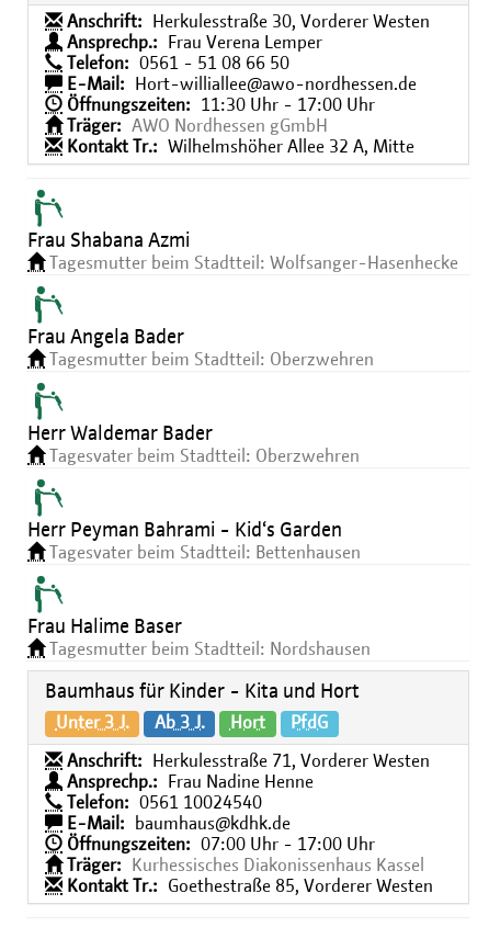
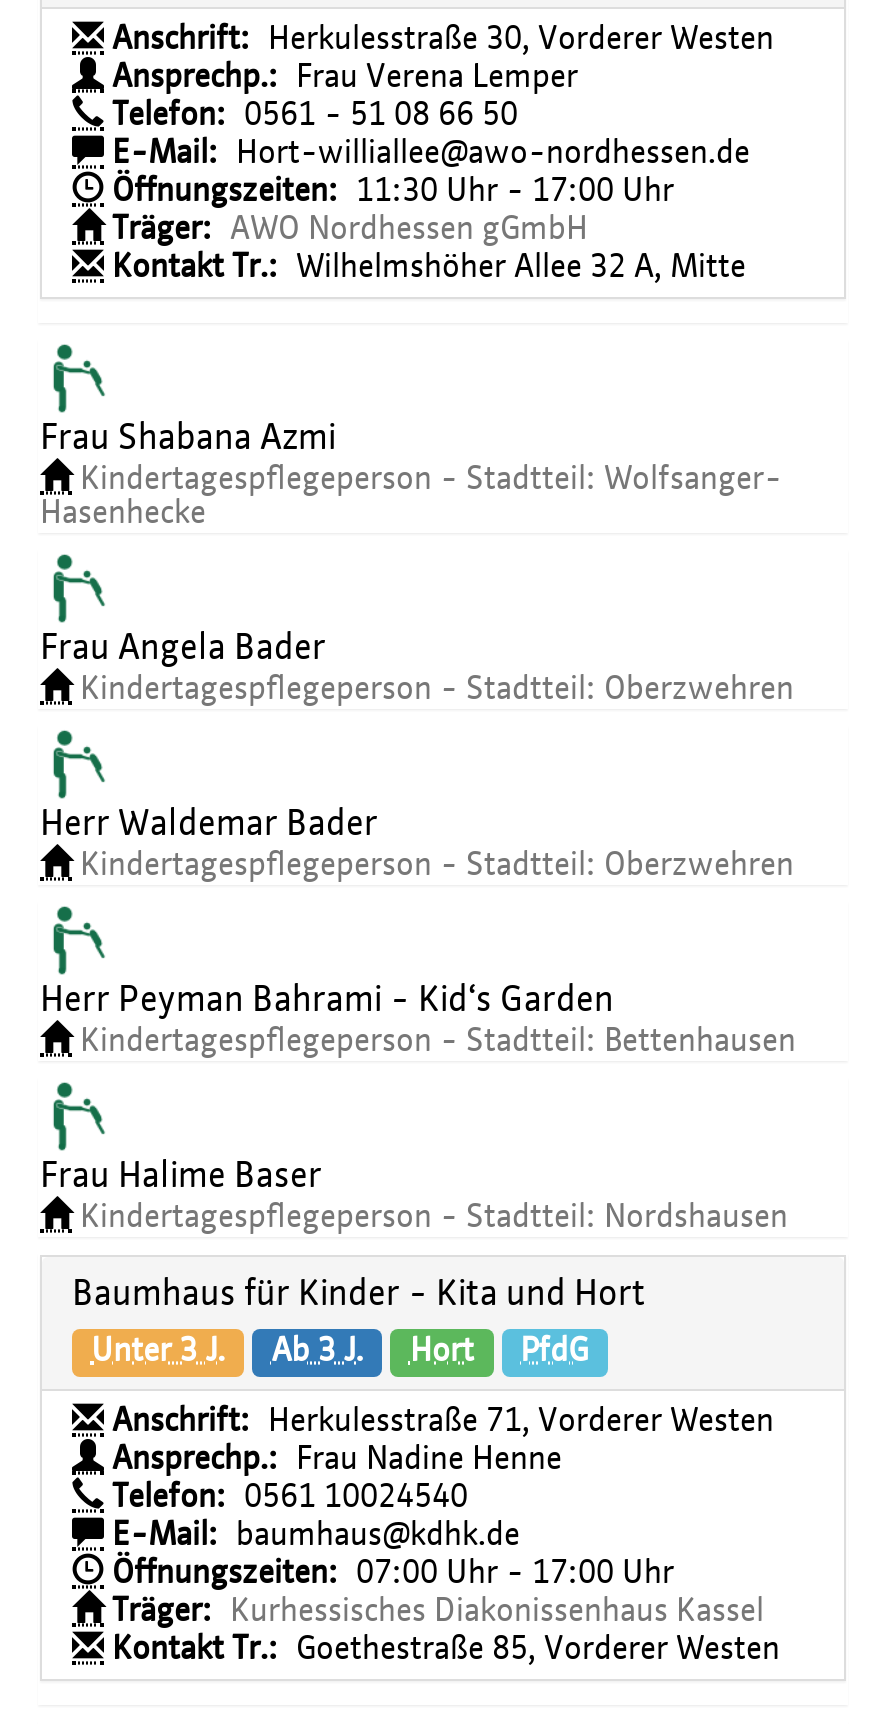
- Tagesmutter beim Stadtteil: Wolfsanger-Hasenhecke
+ Kindertagespflegeperson - Stadtteil: Wolfsanger-
+ Hasenhecke

- Tagesmutter beim Stadtteil: Oberzwehren
+ Kindertagespflegeperson - Stadtteil: Oberzwehren

- Tagesvater beim Stadtteil: Oberzwehren
+ Kindertagespflegeperson - Stadtteil: Oberzwehren

- Tagesvater beim Stadtteil: Bettenhausen
+ Kindertagespflegeperson - Stadtteil: Bettenhausen

- Tagesmutter beim Stadtteil: Nordshausen
+ Kindertagespflegeperson - Stadtteil: Nordshausen
